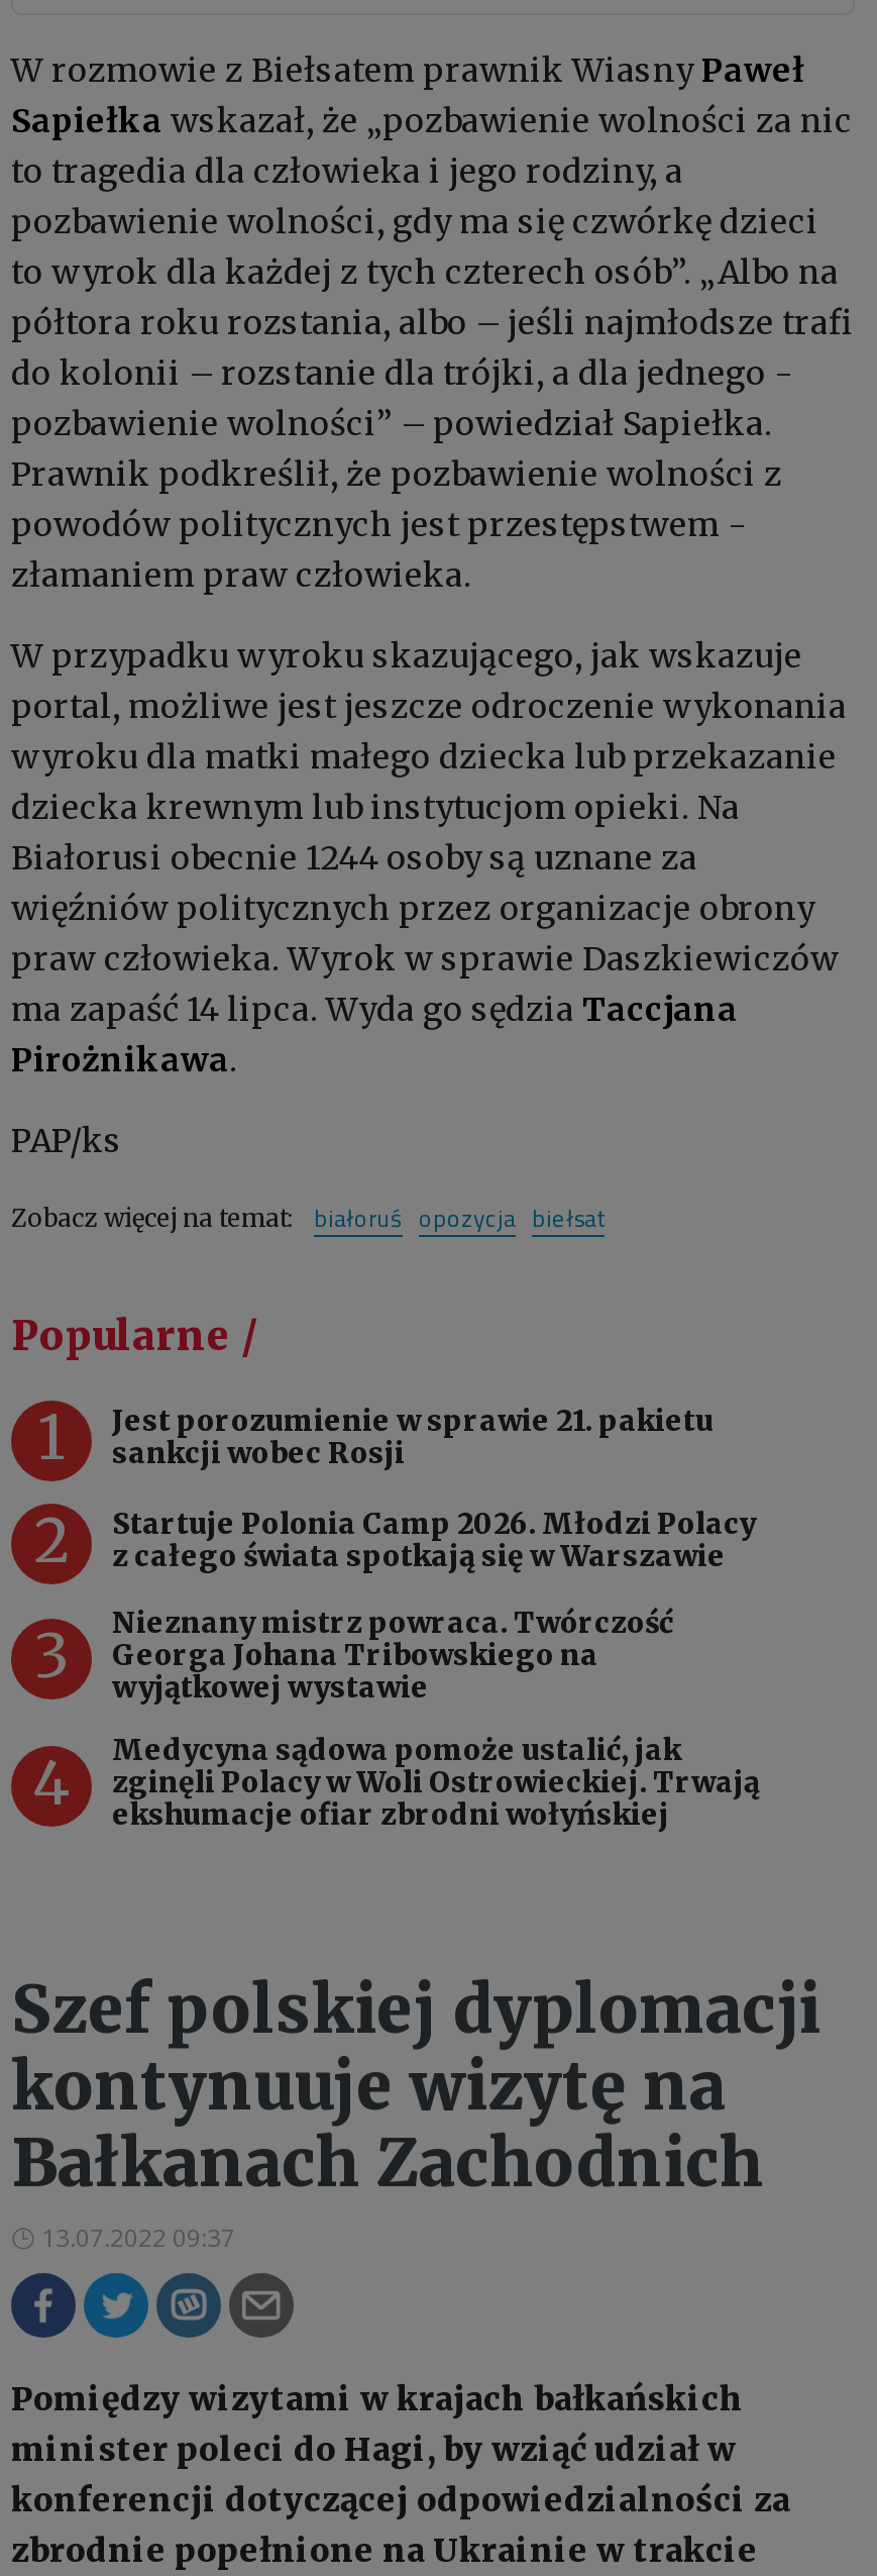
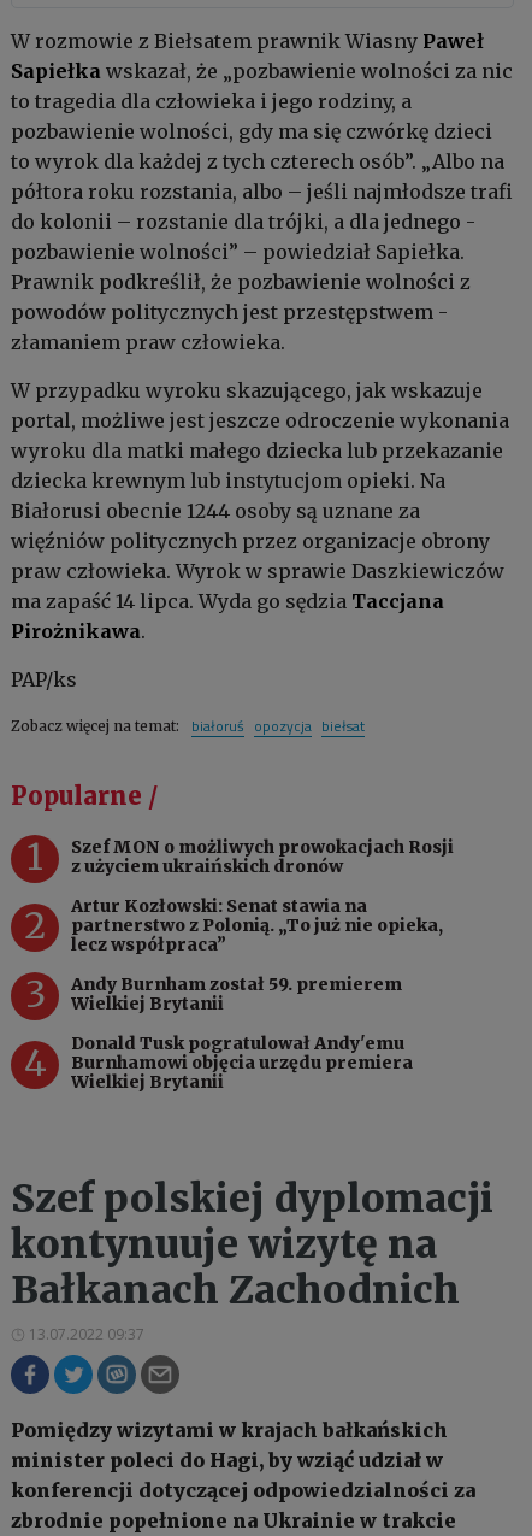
- Jest porozumienie w sprawie 21. pakietu
- sankcji wobec Rosji
+ Szef MON o możliwych prowokacjach Rosji
+ z użyciem ukraińskich dronów

- Startuje Polonia Camp 2026. Młodzi Polacy
- z całego świata spotkają się w Warszawie
+ Artur Kozłowski: Senat stawia na
+ partnerstwo z Polonią. „To już nie opieka,
+ lecz współpraca”

- Nieznany mistrz powraca. Twórczość
- Georga Johana Tribowskiego na
- wyjątkowej wystawie
+ Andy Burnham został 59. premierem
+ Wielkiej Brytanii

- Medycyna sądowa pomoże ustalić, jak
- zginęli Polacy w Woli Ostrowieckiej. Trwają
- ekshumacje ofiar zbrodni wołyńskiej
+ Donald Tusk pogratulował Andy'emu
+ Burnhamowi objęcia urzędu premiera
+ Wielkiej Brytanii
